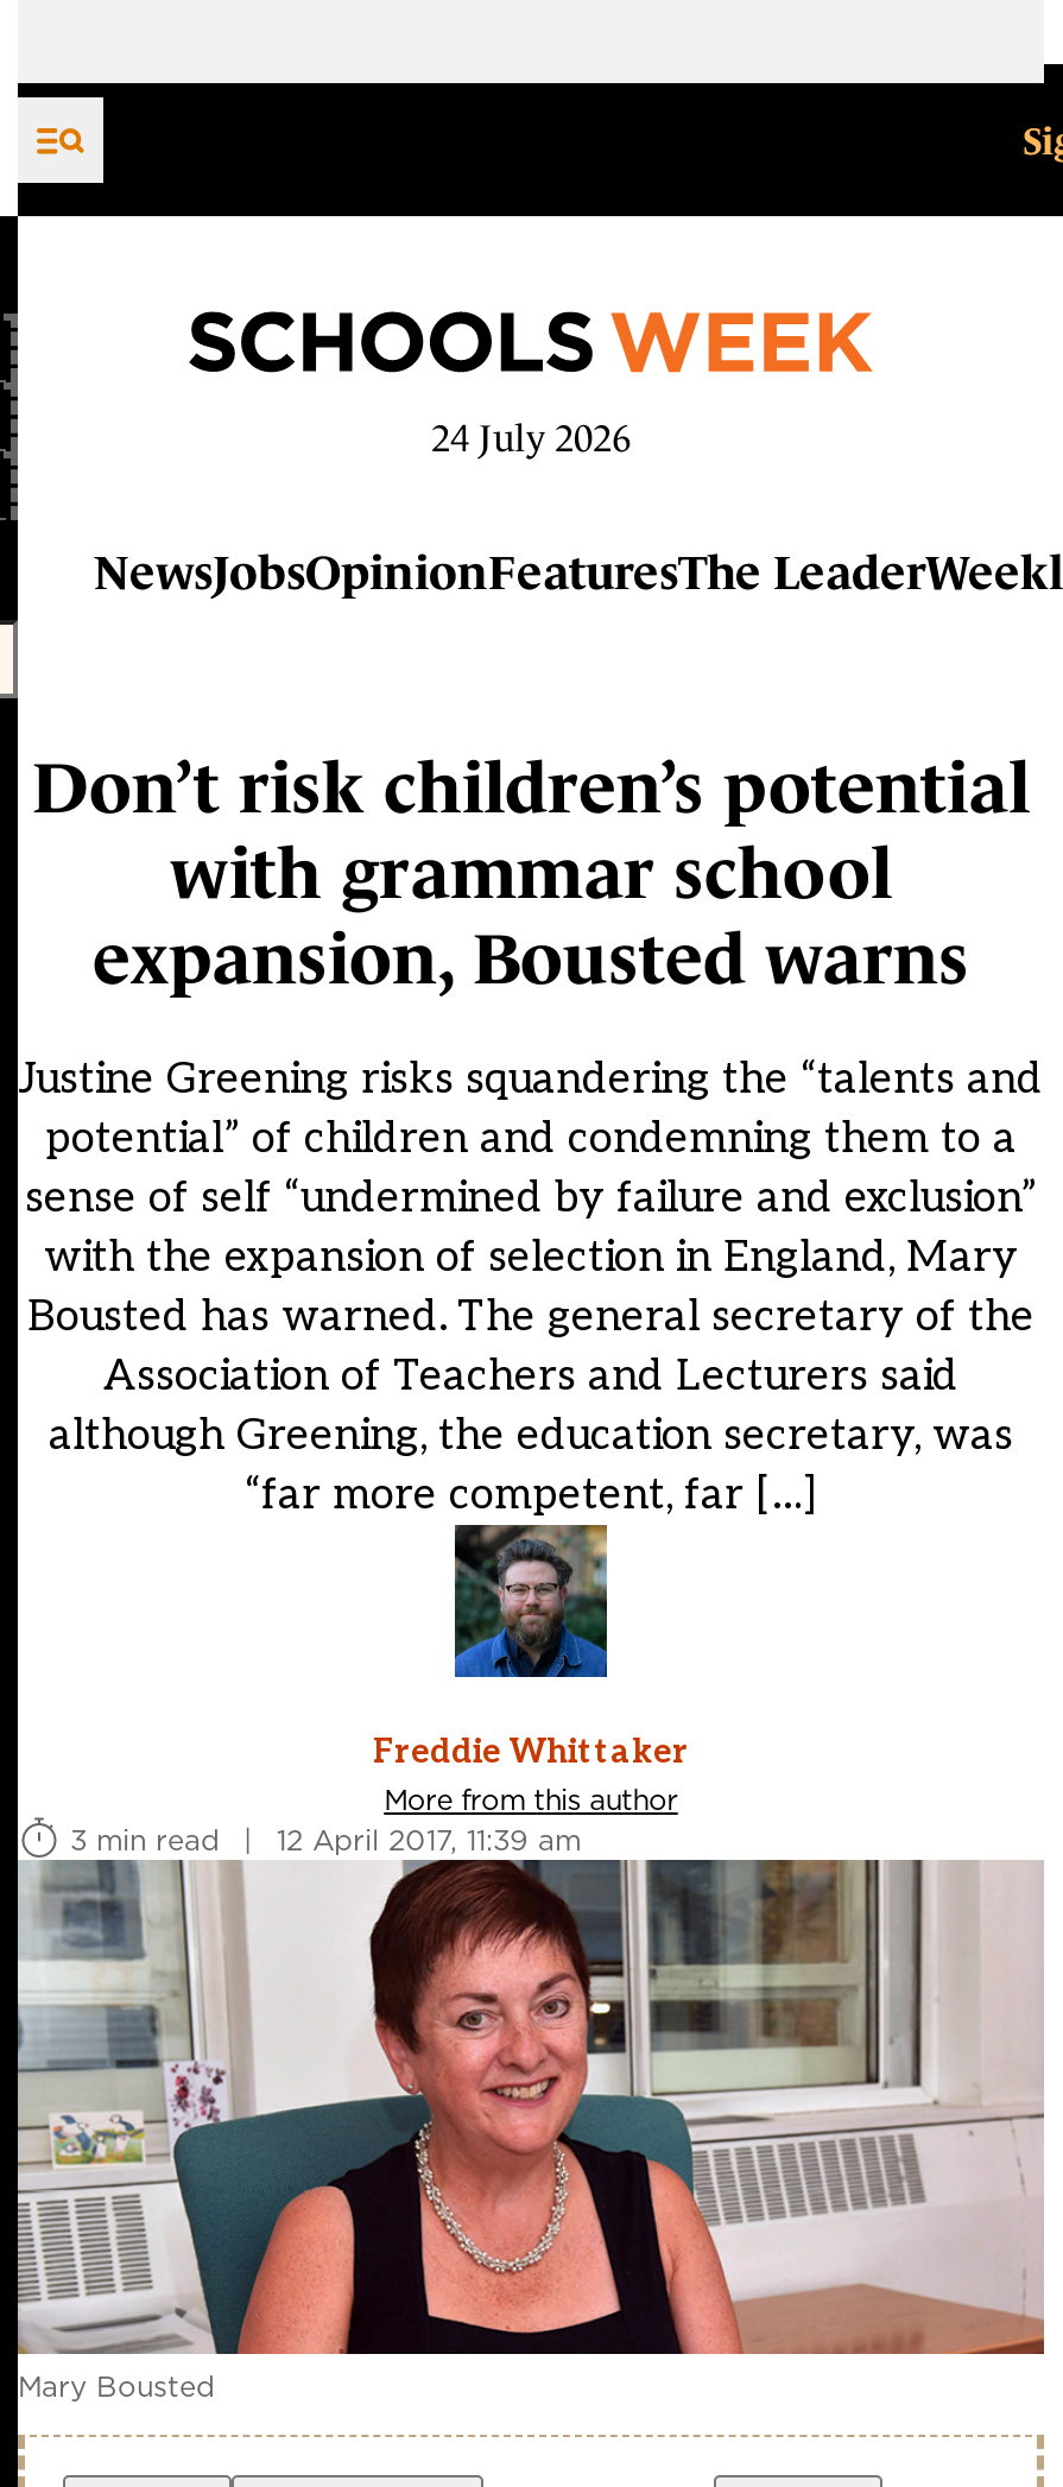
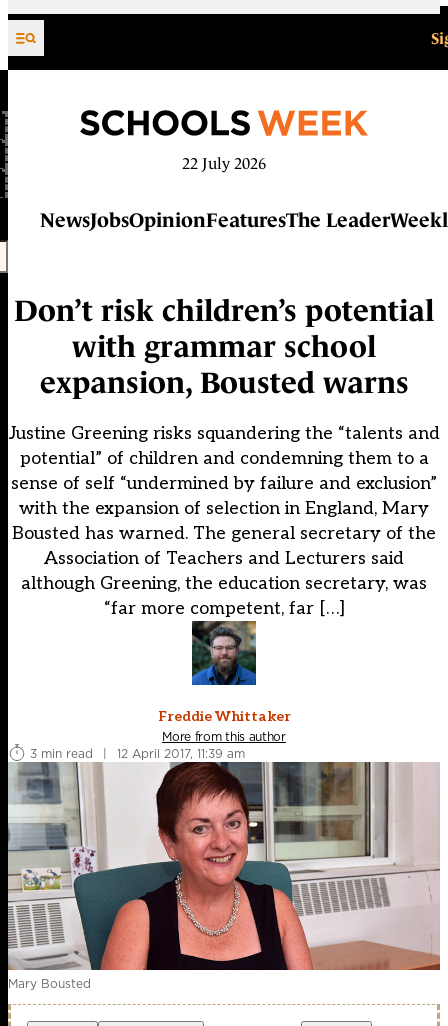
- 24 July 2026
+ 22 July 2026
